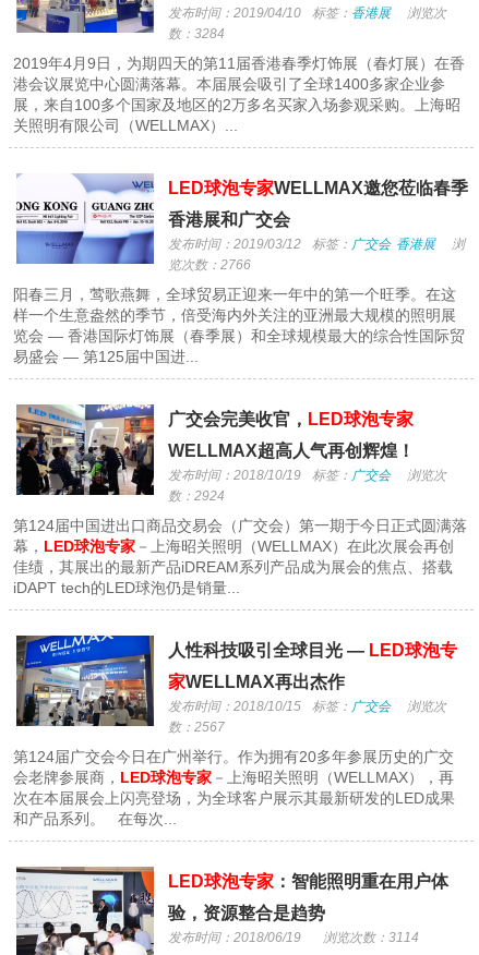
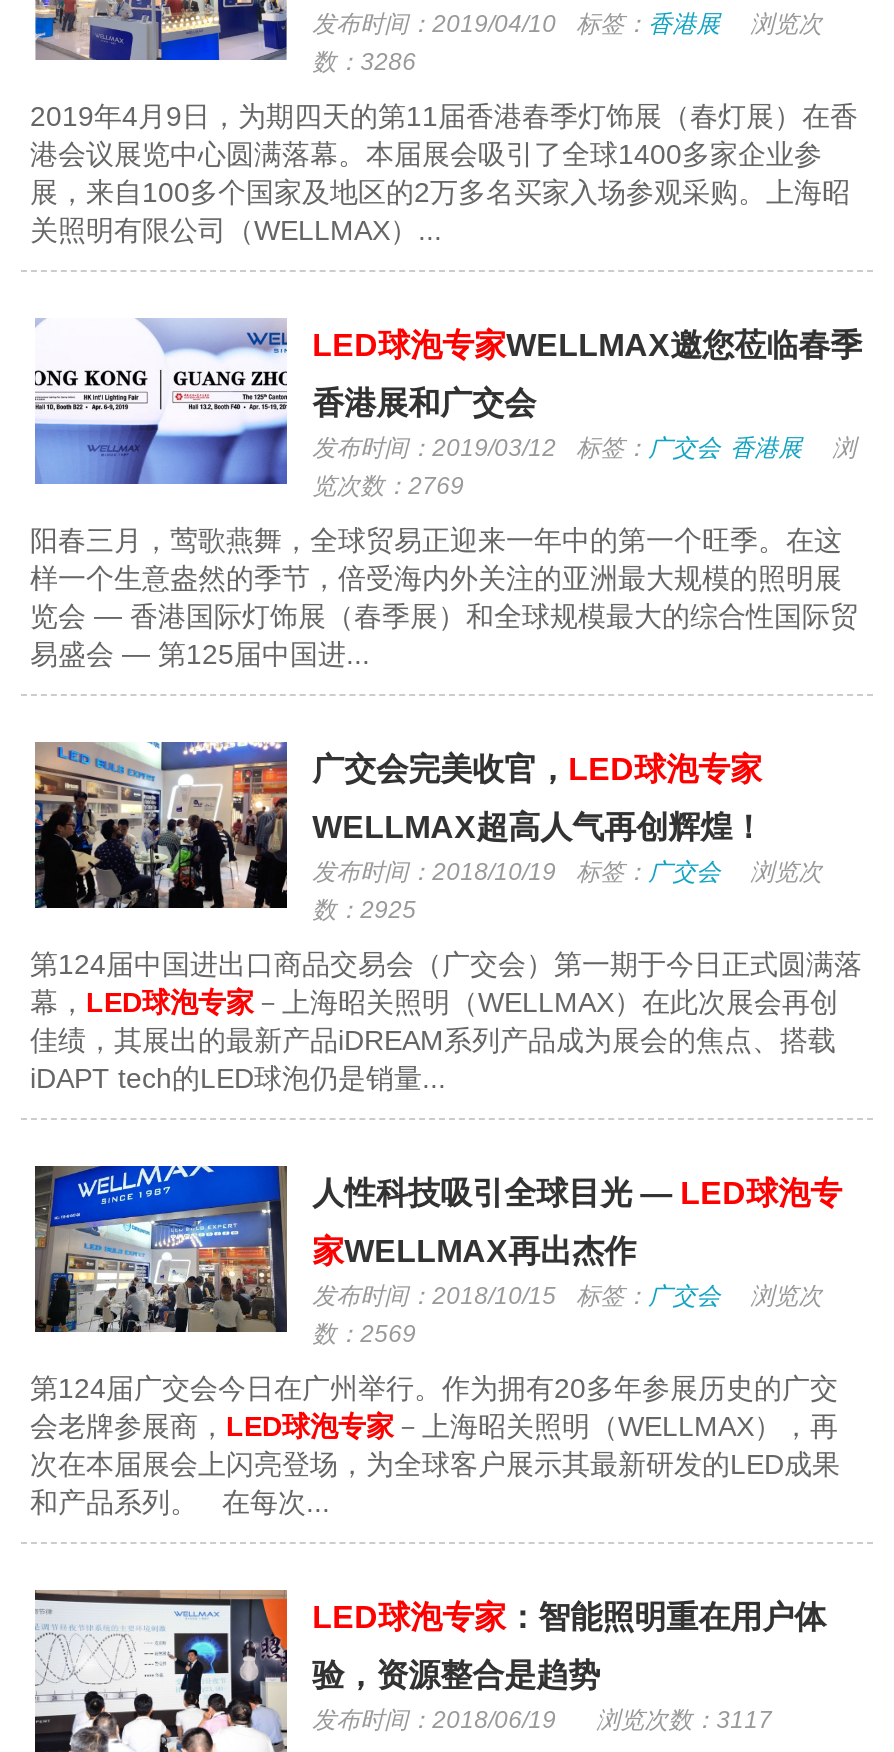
- 数：3284
+ 数：3286

- 览次数：2766
+ 览次数：2769

- 数：2924
+ 数：2925

- 数：2567
+ 数：2569

- 发布时间：2018/06/19 浏览次数：3114
+ 发布时间：2018/06/19 浏览次数：3117
